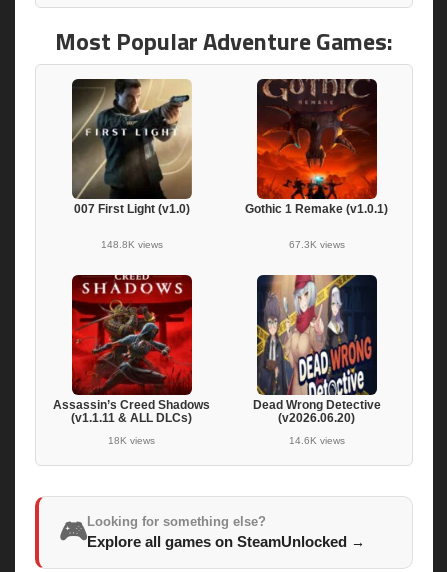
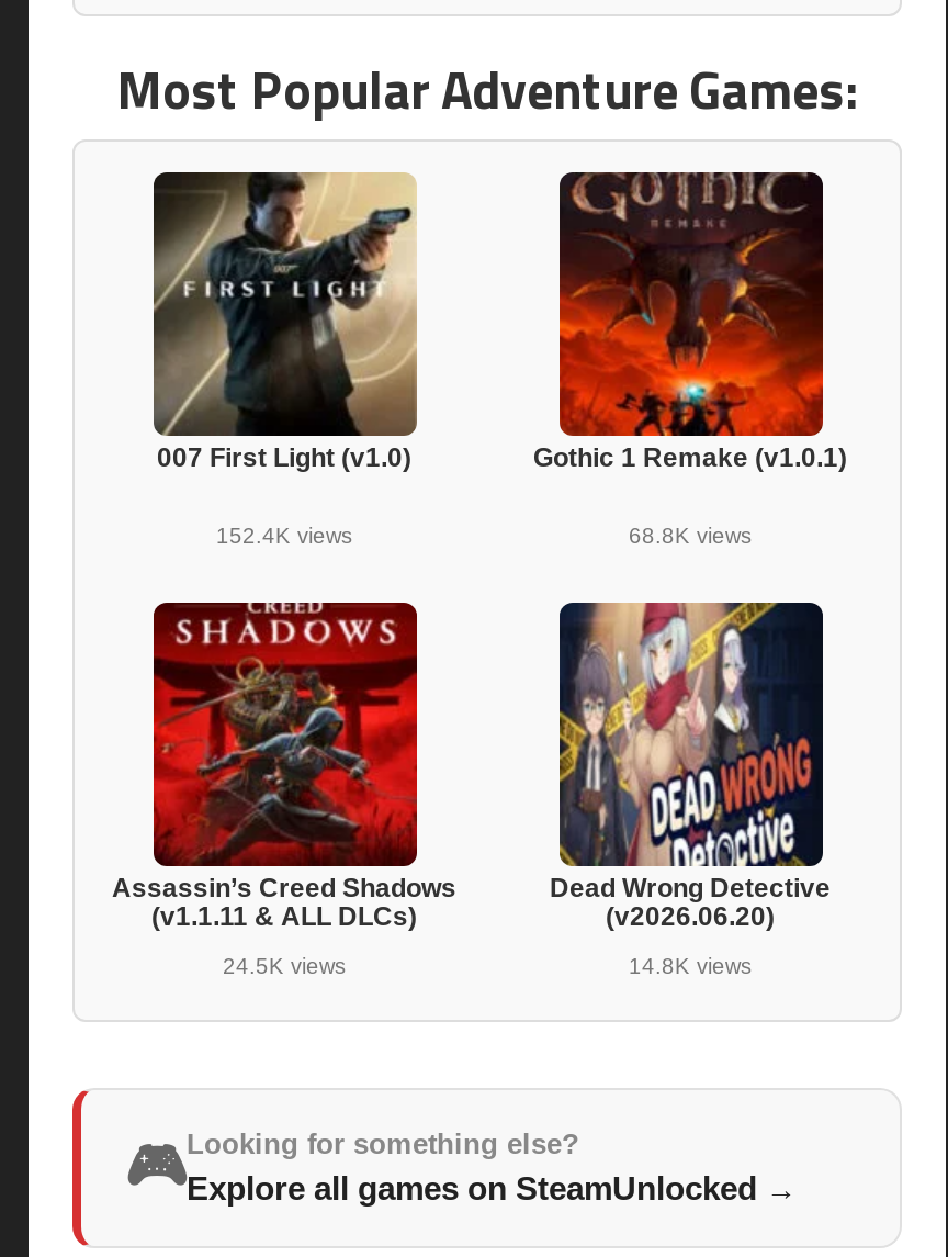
- 148.8K views
+ 152.4K views

- 67.3K views
+ 68.8K views

- 18K views
+ 24.5K views

- 14.6K views
+ 14.8K views
